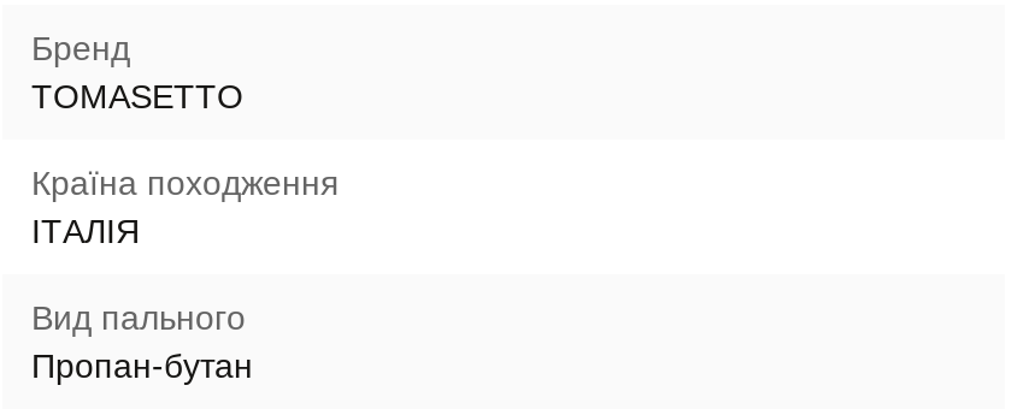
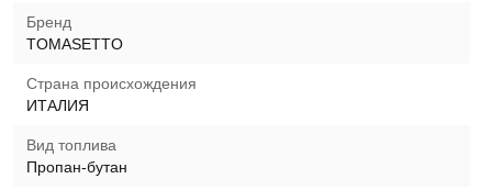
- Країна походження
- ІТАЛІЯ
+ Страна происхождения
+ ИТАЛИЯ

- Вид пального
+ Вид топлива
